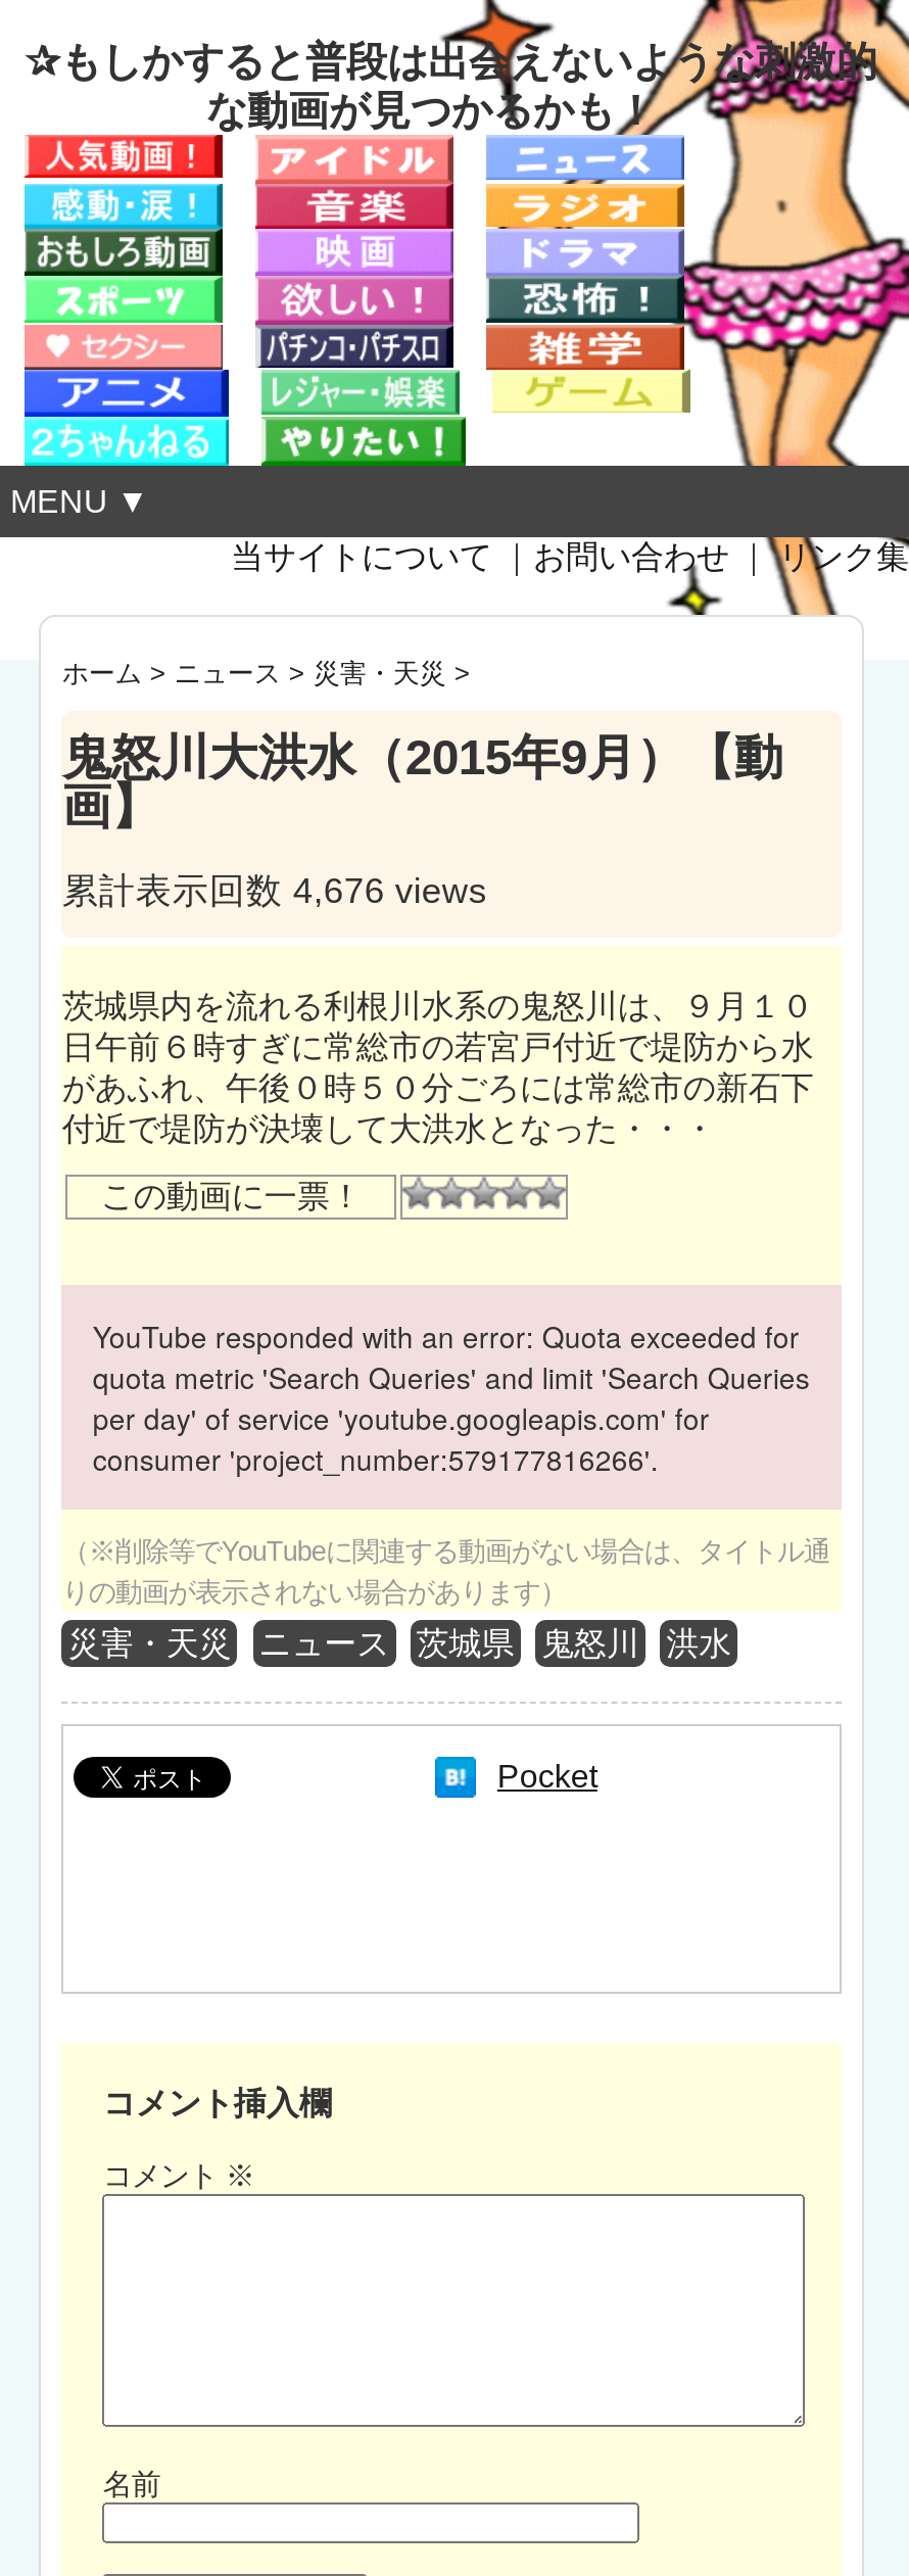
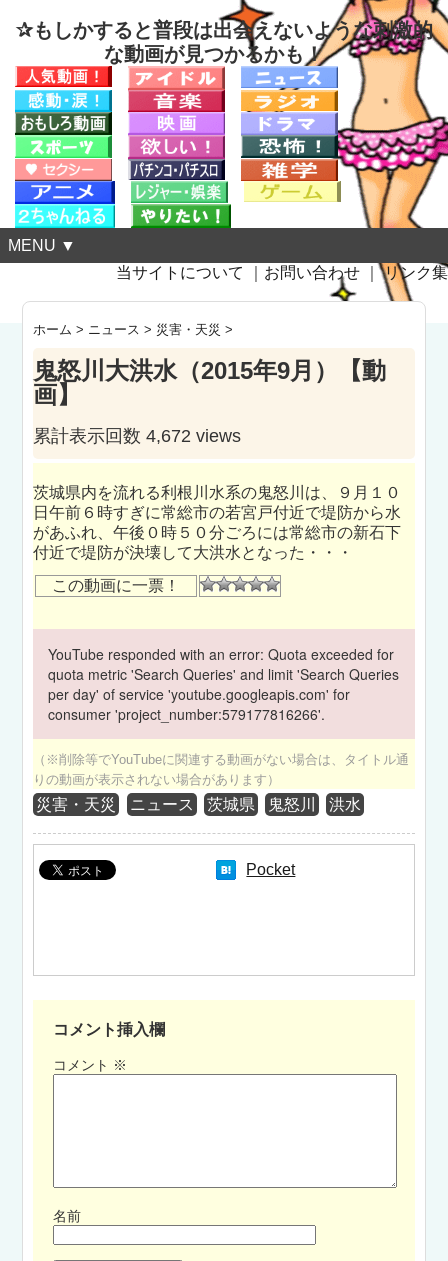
- 累計表示回数 4,676 views
+ 累計表示回数 4,672 views
